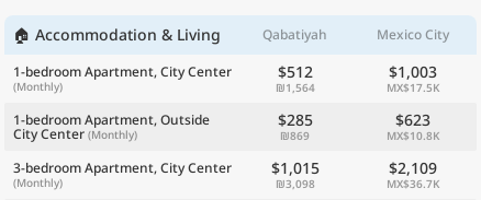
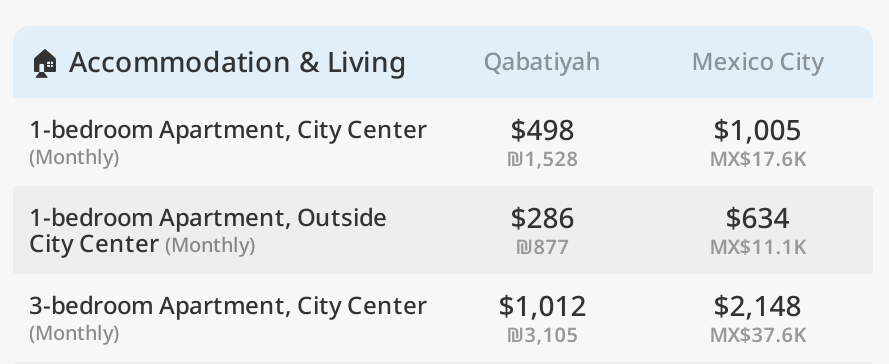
- $512
- ₪1,564
+ $498
+ ₪1,528

- $1,003
- MX$17.5K
+ $1,005
+ MX$17.6K

- $285
- ₪869
+ $286
+ ₪877

- $623
- MX$10.8K
+ $634
+ MX$11.1K

- $1,015
- ₪3,098
+ $1,012
+ ₪3,105

- $2,109
- MX$36.7K
+ $2,148
+ MX$37.6K
